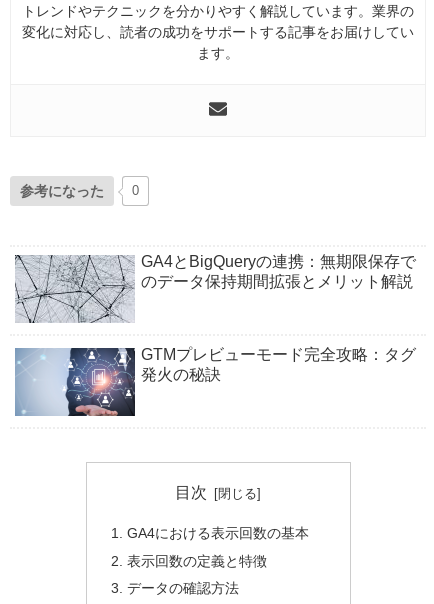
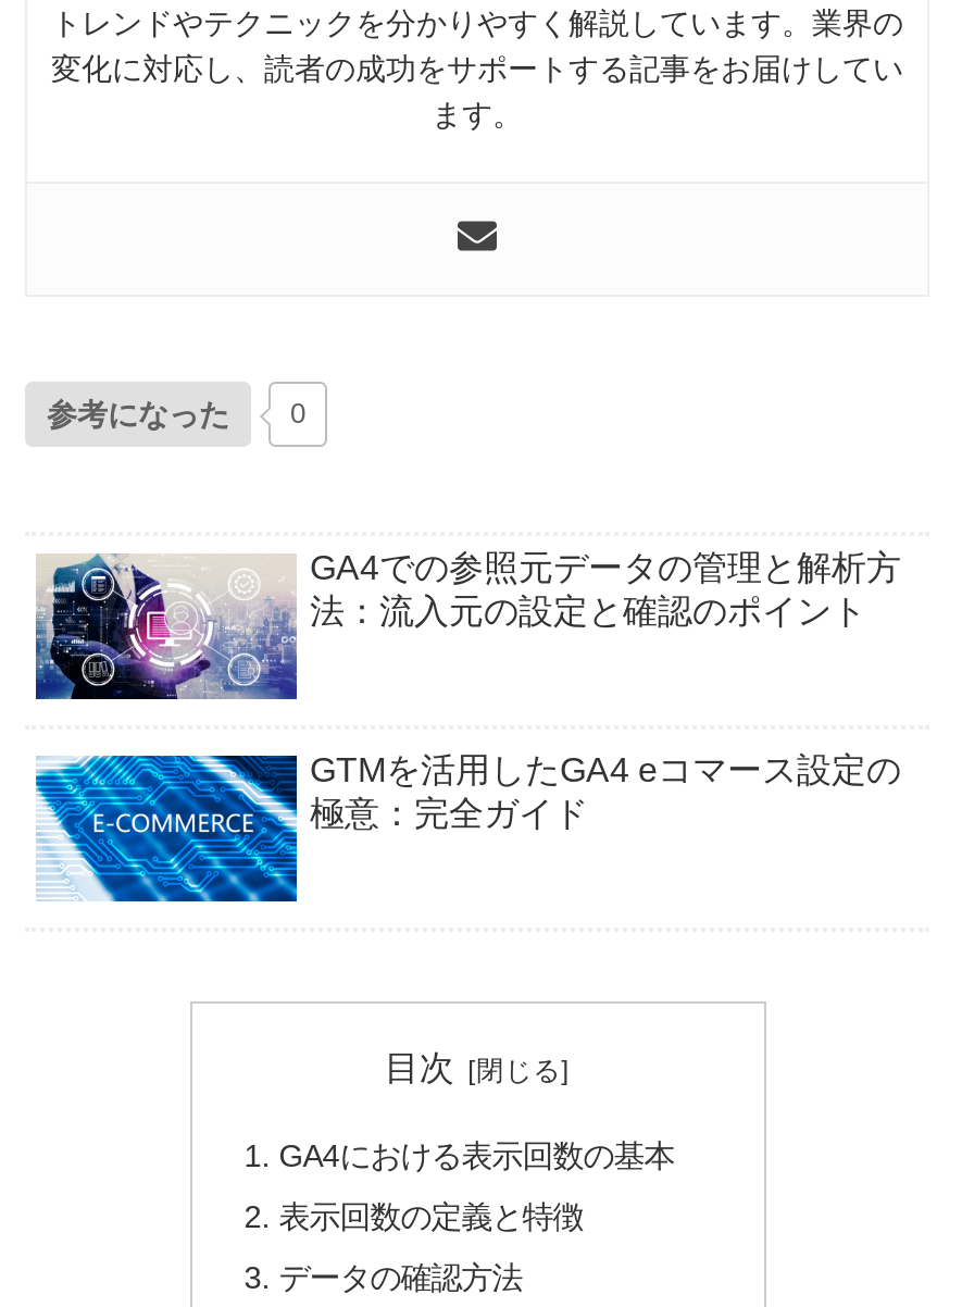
- [image]
- GA4とBigQueryの連携：無期限保存で
- のデータ保持期間拡張とメリット解説
+ [image]
+ GA4での参照元データの管理と解析方
+ 法：流入元の設定と確認のポイント

- [image]
- GTMプレビューモード完全攻略：タグ
- 発火の秘訣
+ [image]
+ GTMを活用したGA4 eコマース設定の
+ 極意：完全ガイド
